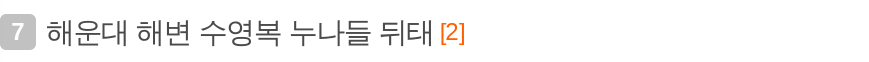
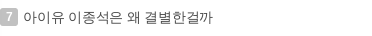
- 해운대 해변 수영복 누나들 뒤태 [2]
+ 아이유 이종석은 왜 결별한걸까
